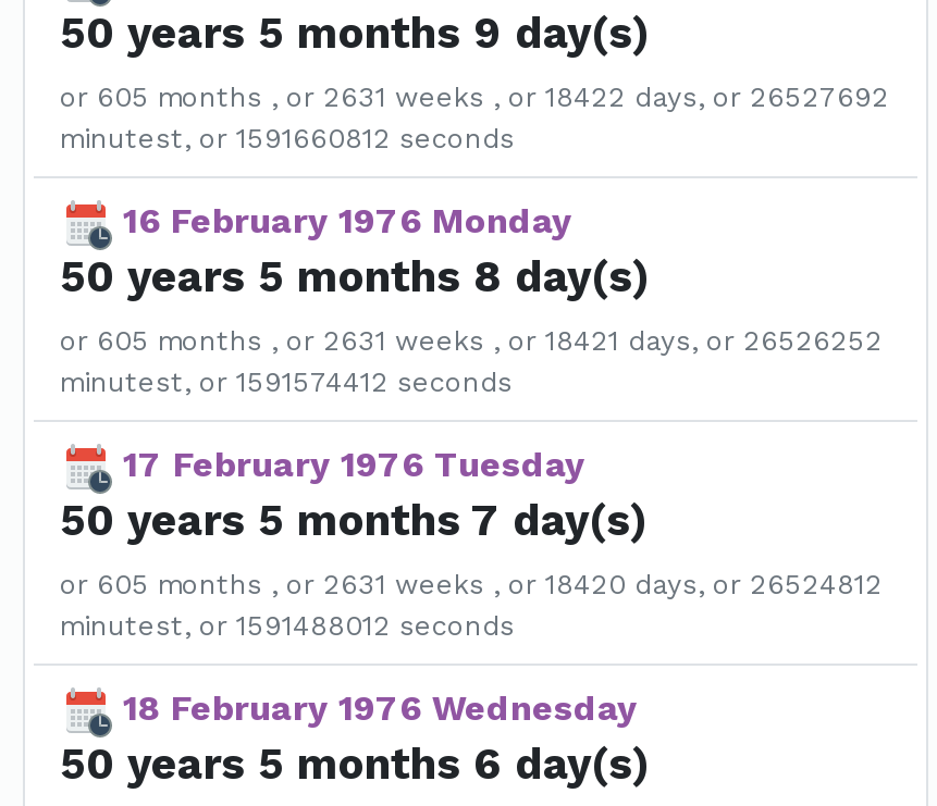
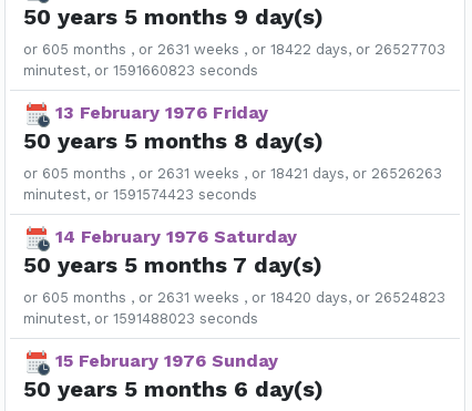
- or 605 months , or 2631 weeks , or 18422 days, or 26527692
+ or 605 months , or 2631 weeks , or 18422 days, or 26527703

- minutest, or 1591660812 seconds
+ minutest, or 1591660823 seconds

- 16 February 1976 Monday
+ 13 February 1976 Friday

- or 605 months , or 2631 weeks , or 18421 days, or 26526252
+ or 605 months , or 2631 weeks , or 18421 days, or 26526263

- minutest, or 1591574412 seconds
+ minutest, or 1591574423 seconds

- 17 February 1976 Tuesday
+ 14 February 1976 Saturday

- or 605 months , or 2631 weeks , or 18420 days, or 26524812
+ or 605 months , or 2631 weeks , or 18420 days, or 26524823

- minutest, or 1591488012 seconds
+ minutest, or 1591488023 seconds

- 18 February 1976 Wednesday
+ 15 February 1976 Sunday
